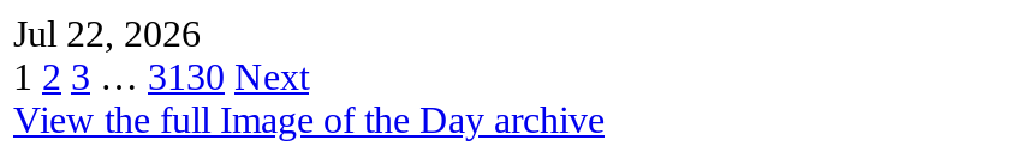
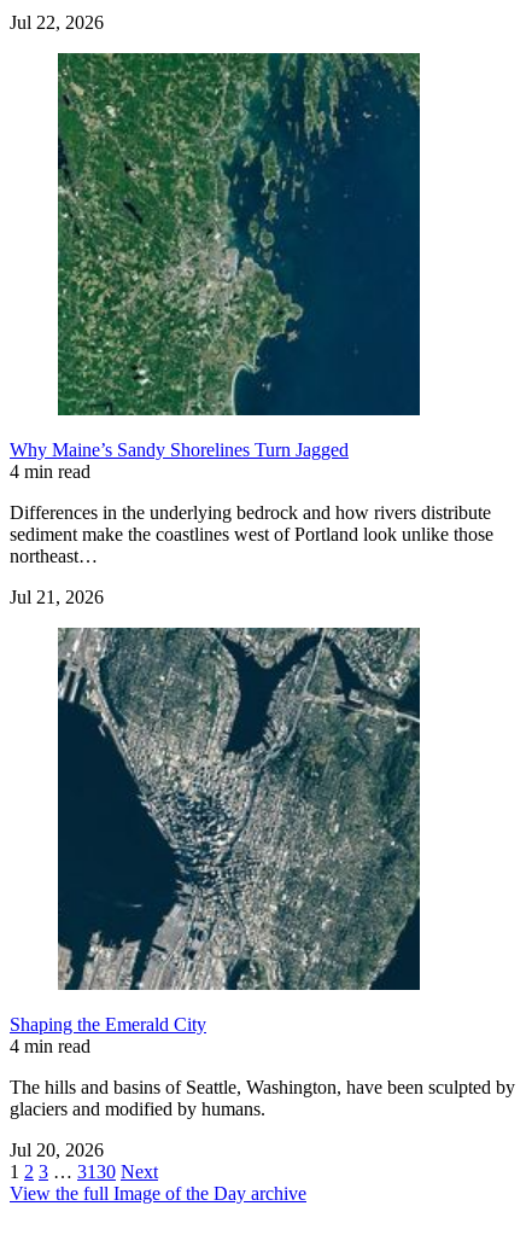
+ [image]
+ Why Maine’s Sandy Shorelines Turn Jagged
+ 4 min read
+ Differences in the underlying bedrock and how rivers distribute
+ sediment make the coastlines west of Portland look unlike those
+ northeast…
+ Jul 21, 2026

+ [image]
+ Shaping the Emerald City
+ 4 min read
+ The hills and basins of Seattle, Washington, have been sculpted by
+ glaciers and modified by humans.
+ Jul 20, 2026
